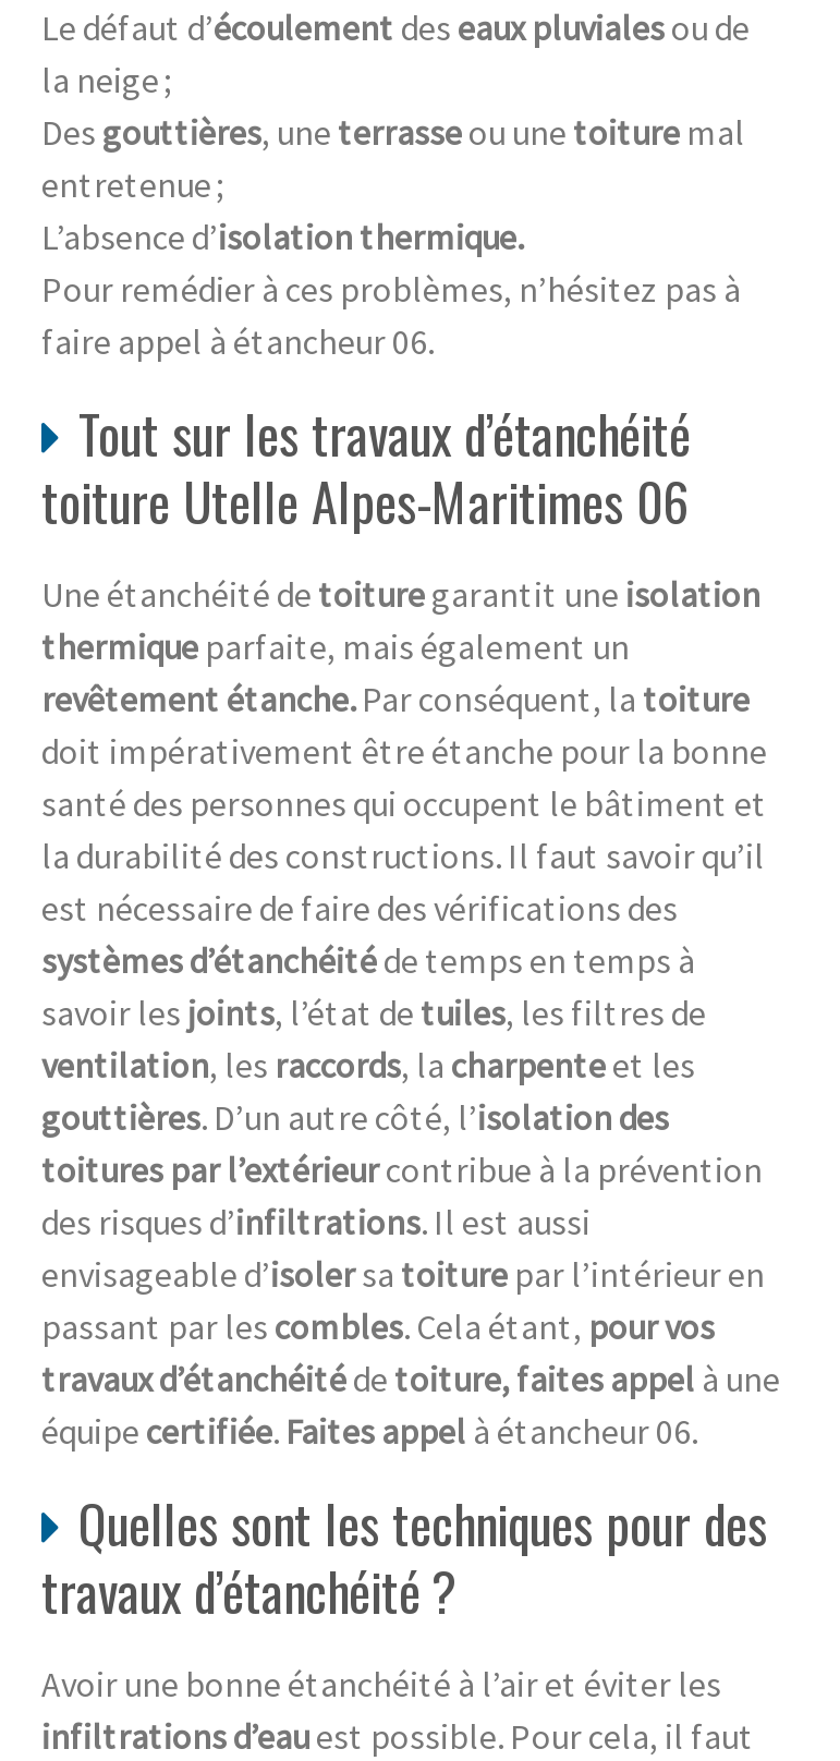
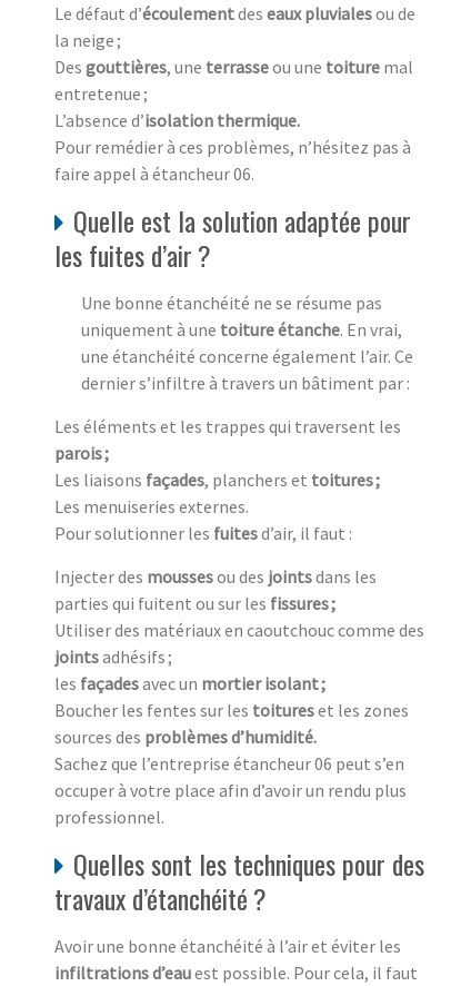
- Tout sur les travaux d’étanchéité
- toiture Utelle Alpes-Maritimes 06
- Une étanchéité de toiture garantit une isolation
- thermique parfaite, mais également un
- revêtement étanche. Par conséquent, la toiture
- doit impérativement être étanche pour la bonne
- santé des personnes qui occupent le bâtiment et
- la durabilité des constructions. Il faut savoir qu’il
- est nécessaire de faire des vérifications des
- systèmes d’étanchéité de temps en temps à
- savoir les joints, l’état de tuiles, les filtres de
- ventilation, les raccords, la charpente et les
- gouttières. D’un autre côté, l’isolation des
- toitures par l’extérieurcontribue à la prévention
- des risques d’infiltrations. Il est aussi
- envisageable d’isolersa toiture par l’intérieur en
- passant par les combles. Cela étant, pour vos
- travaux d’étanchéité de toiture, faites appel à une
- équipe certifiée. Faites appel à étancheur 06.
+ Quelle est la solution adaptée pour
+ les fuites d’air ?
+ Une bonne étanchéité ne se résume pas
+ uniquement à une toiture étanche. En vrai,
+ une étanchéité concerne également l’air. Ce
+ dernier s’infiltre à travers un bâtiment par :
+ Les éléments et les trappes qui traversent les
+ parois ;
+ Les liaisons façades, planchers et toitures ;
+ Les menuiseries externes.
+ Pour solutionner les fuites d’air, il faut :
+ Injecter des mousses ou des joints dans les
+ parties qui fuitent ou sur les fissures ;
+ Utiliser des matériaux en caoutchouc comme des
+ joints adhésifs ;
+ les façades avec un mortier isolant ;
+ Boucher les fentes sur les toitures et les zones
+ sources des problèmes d’humidité.
+ Sachez que l’entreprise étancheur 06 peut s’en
+ occuper à votre place afin d’avoir un rendu plus
+ professionnel.
